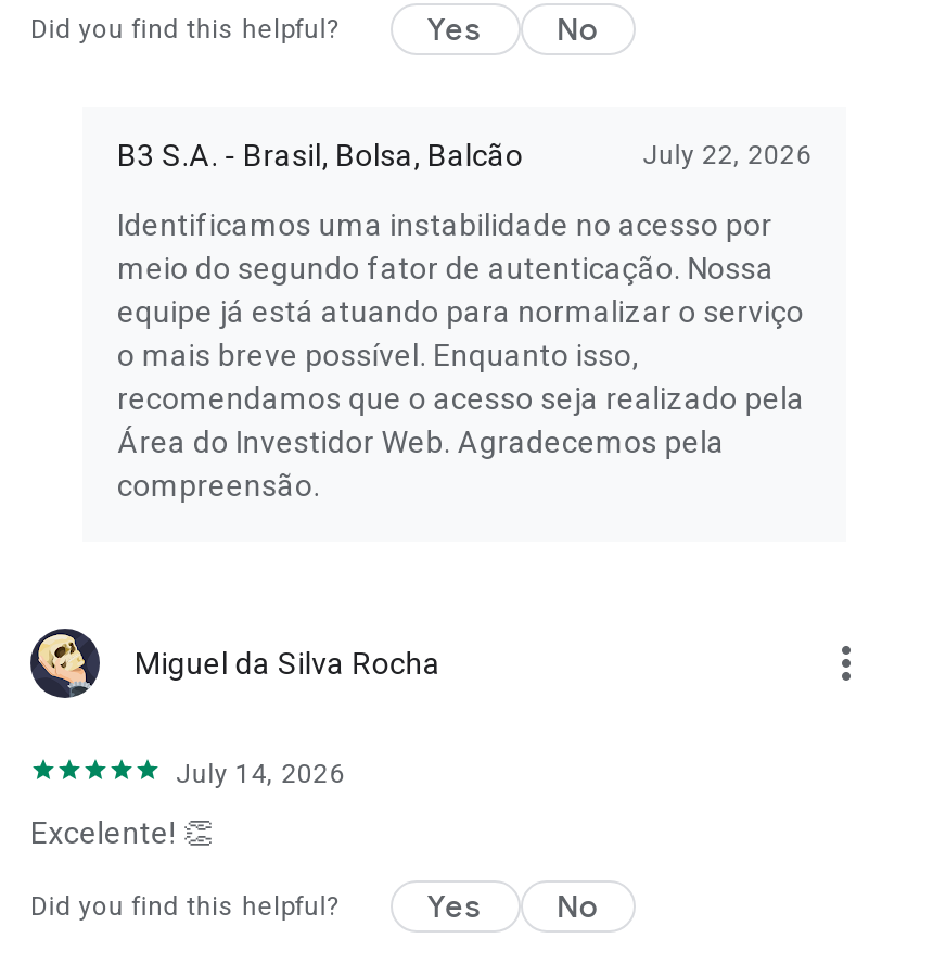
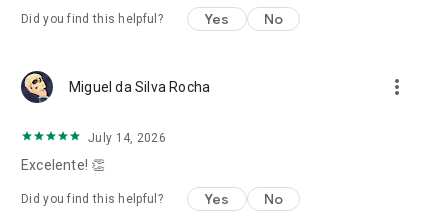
- B3 S.A. - Brasil, Bolsa, Balcão
- July 22, 2026
- Identificamos uma instabilidade no acesso por
- meio do segundo fator de autenticação. Nossa
- equipe já está atuando para normalizar o serviço
- o mais breve possível. Enquanto isso,
- recomendamos que o acesso seja realizado pela
- Área do Investidor Web. Agradecemos pela
- compreensão.
